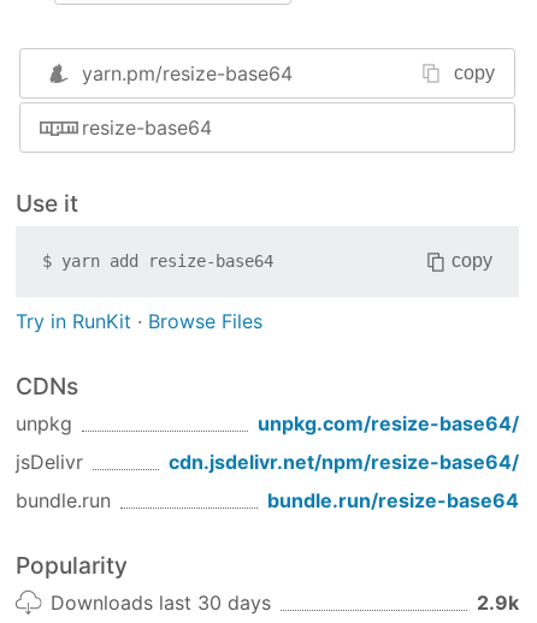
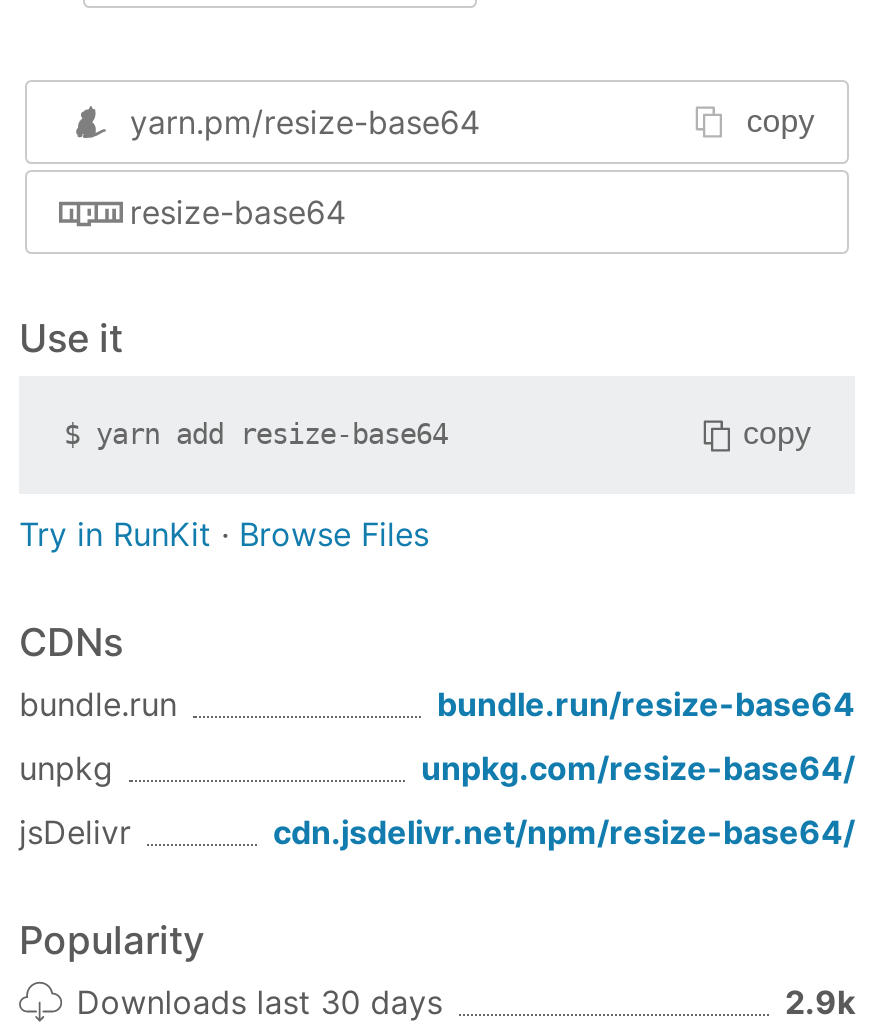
moved down: unpkg | unpkg.com/resize-base64/ | jsDelivr | cdn.jsdelivr.net/npm/resize-base64/

moved up: bundle.run | bundle.run/resize-base64
